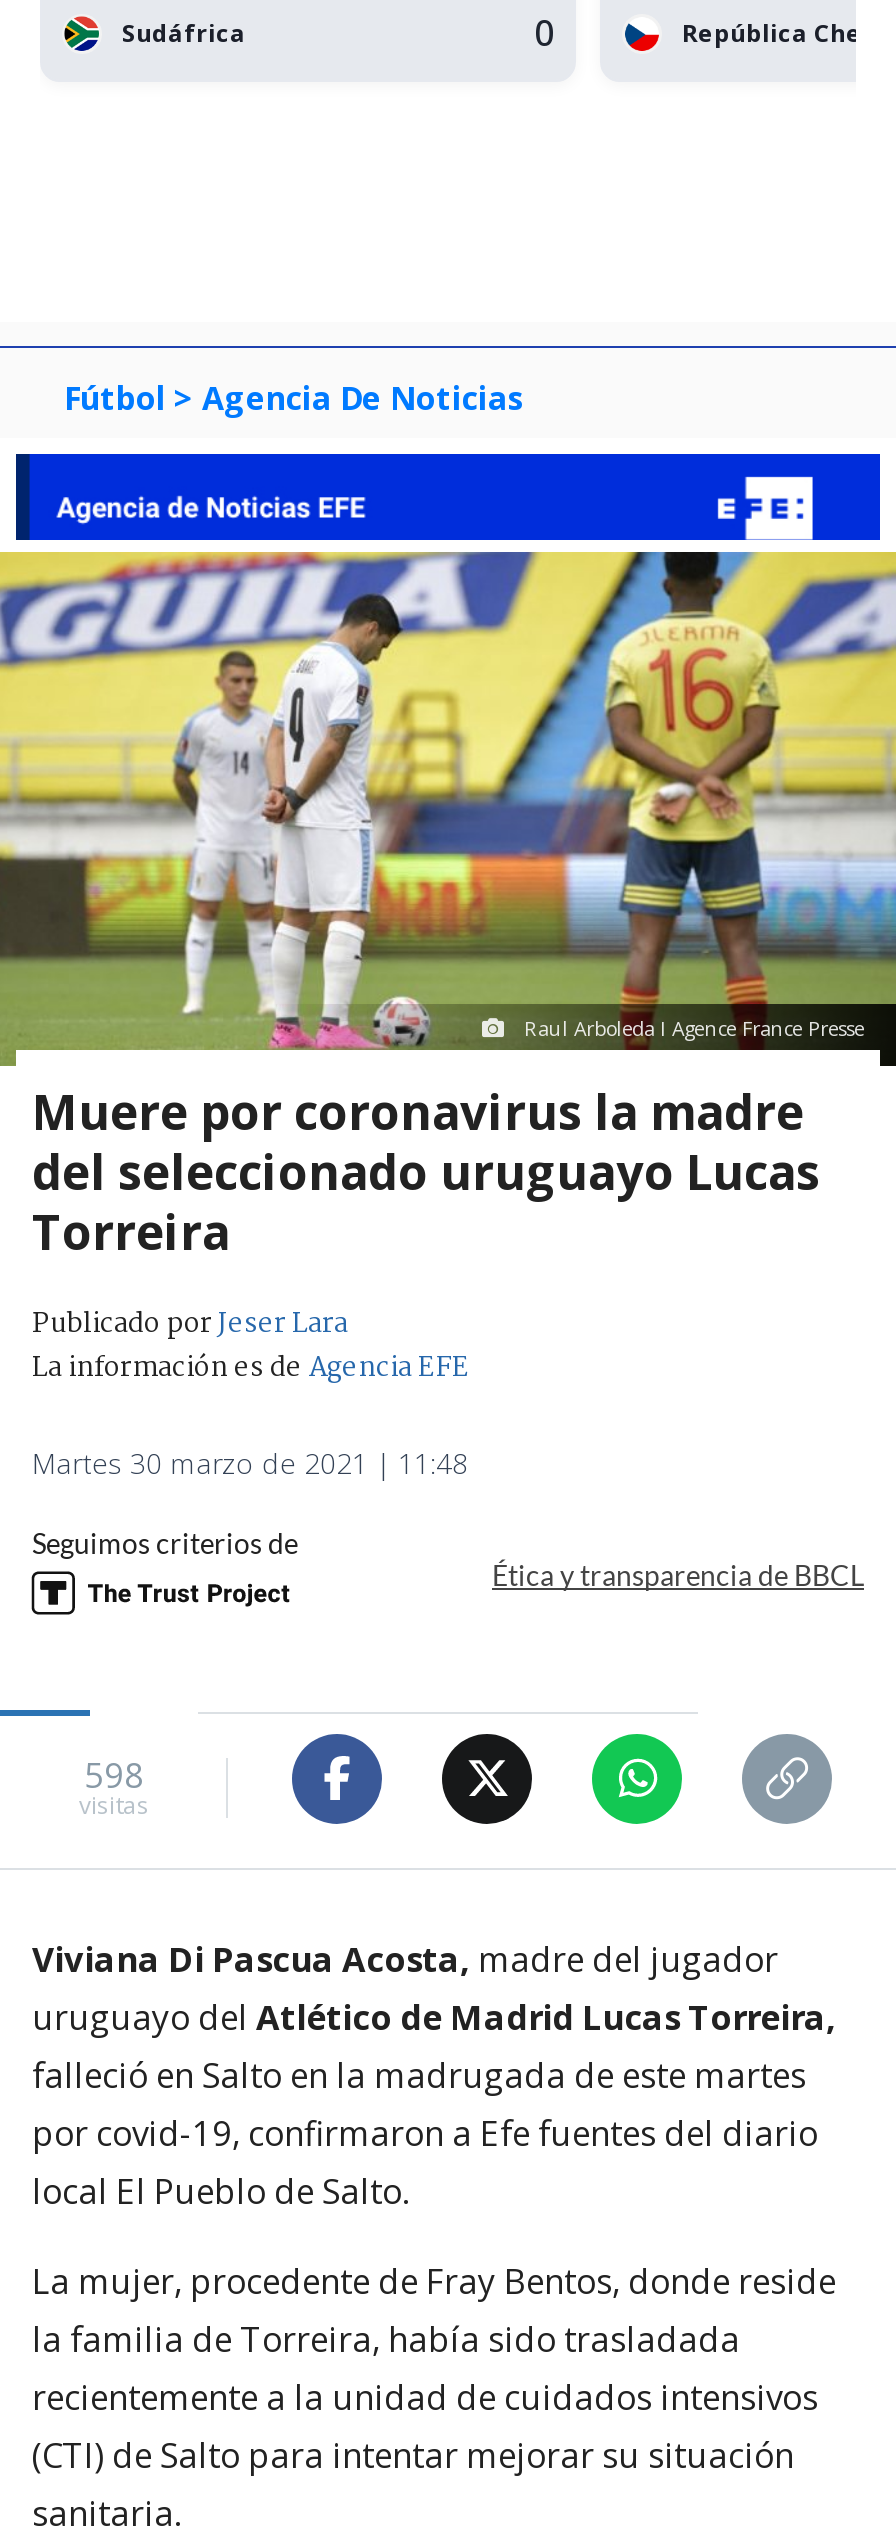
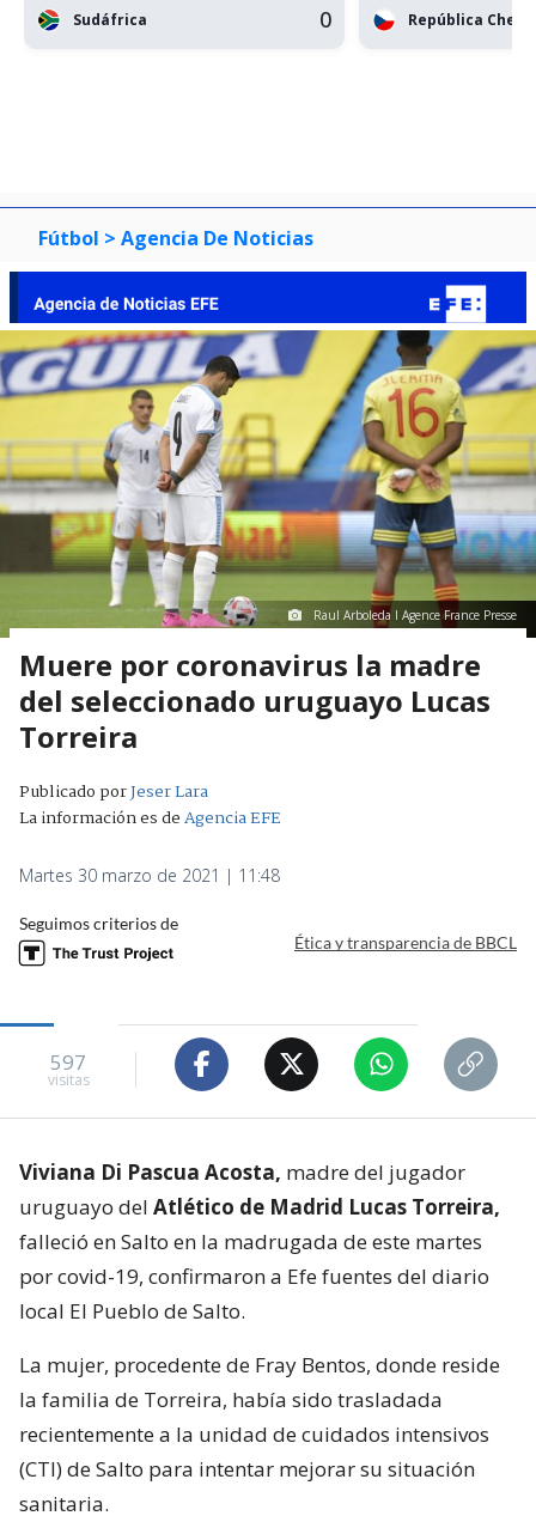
- 598
+ 597
